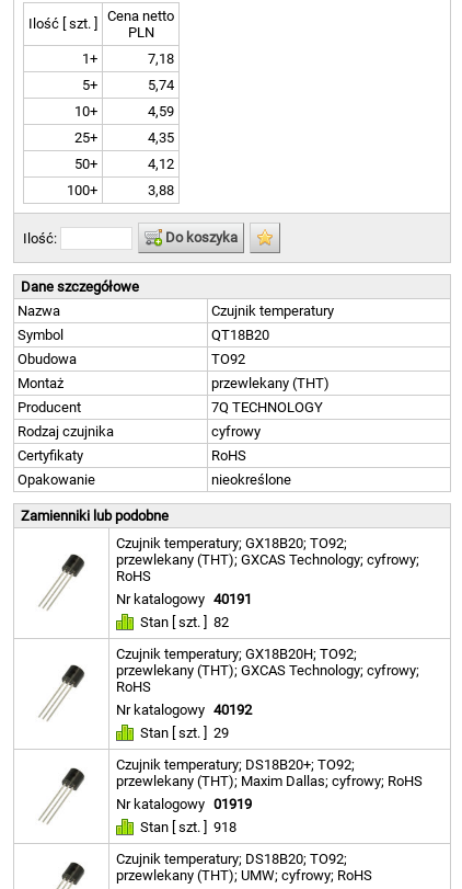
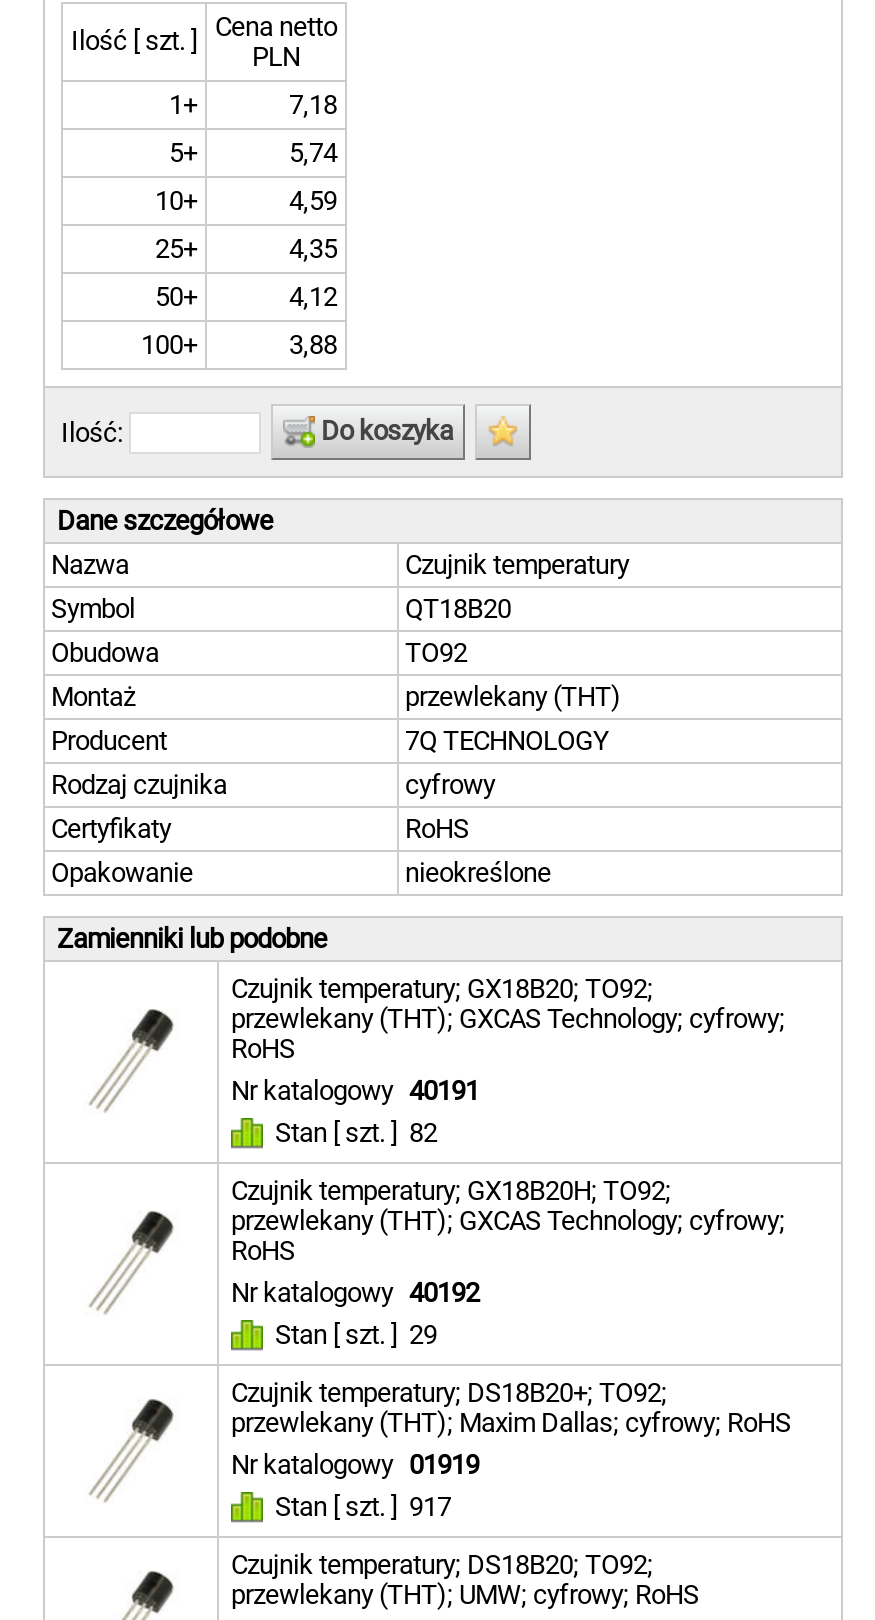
- Stan [ szt. ] 918
+ Stan [ szt. ] 917
